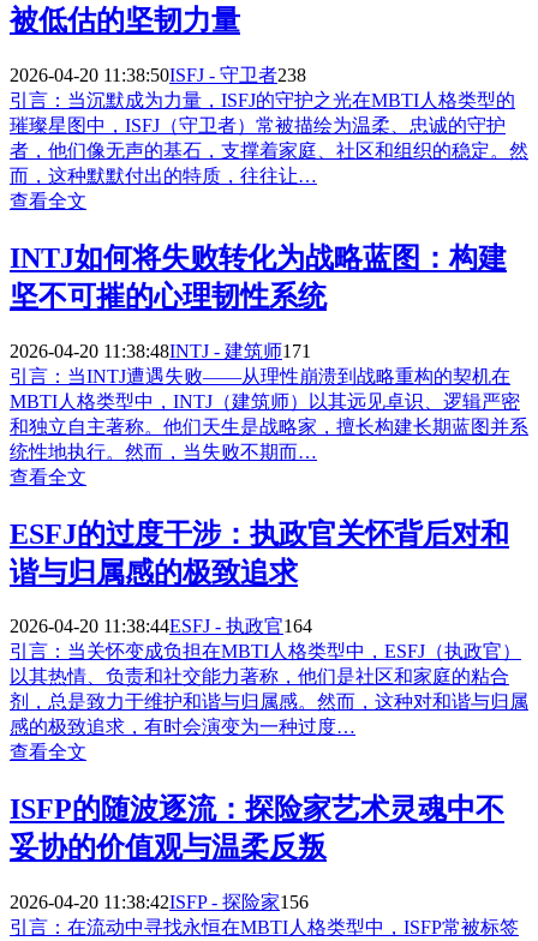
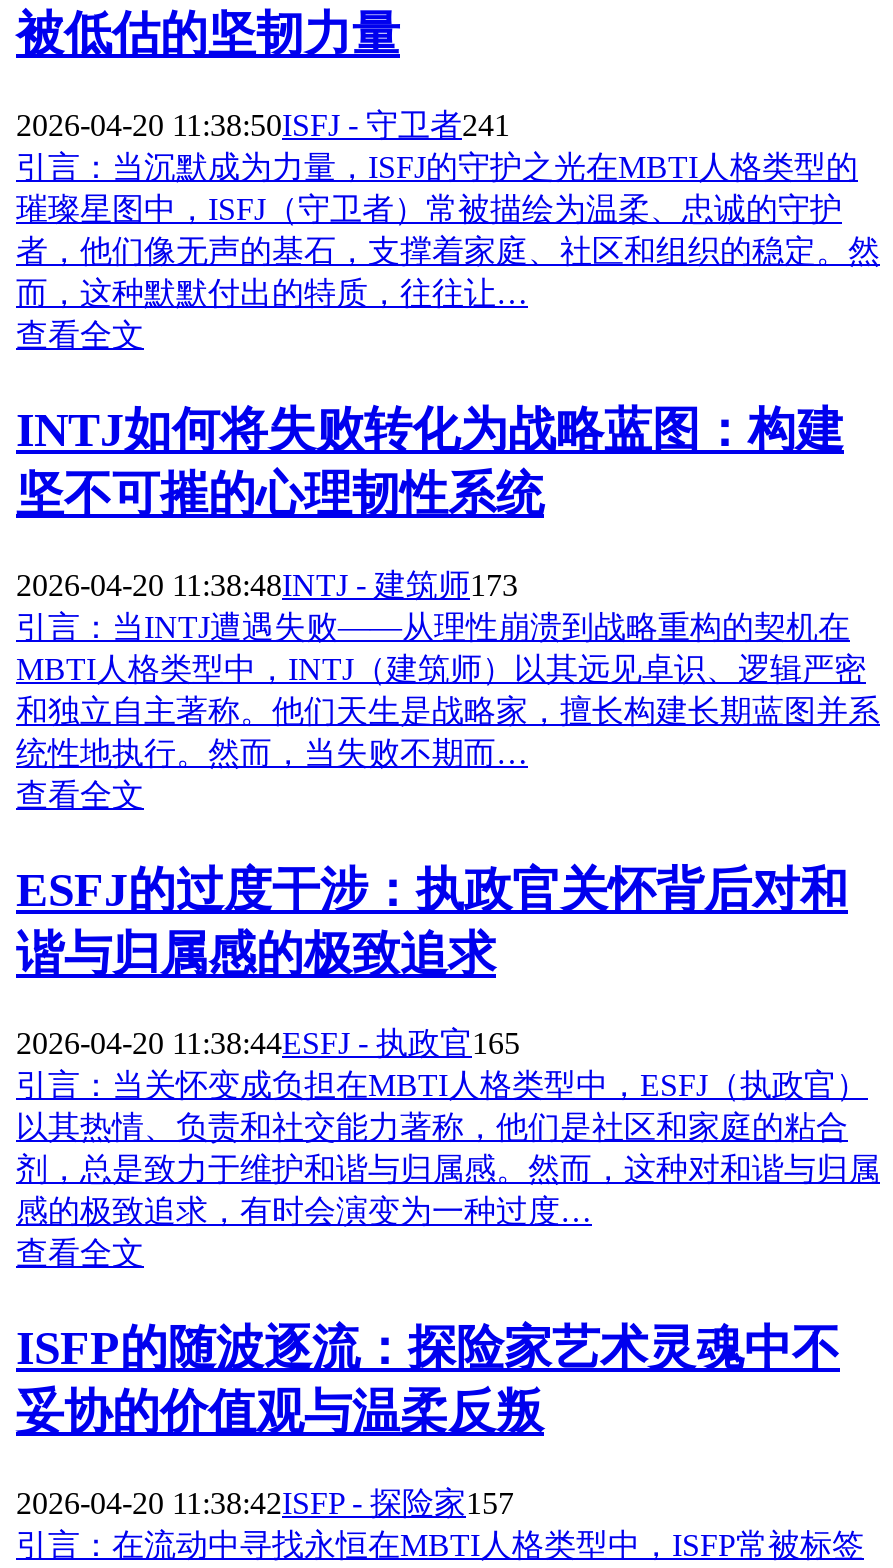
- 2026-04-20 11:38:50ISFJ - 守卫者238
+ 2026-04-20 11:38:50ISFJ - 守卫者241

- 2026-04-20 11:38:48INTJ - 建筑师171
+ 2026-04-20 11:38:48INTJ - 建筑师173

- 2026-04-20 11:38:44ESFJ - 执政官164
+ 2026-04-20 11:38:44ESFJ - 执政官165

- 2026-04-20 11:38:42ISFP - 探险家156
+ 2026-04-20 11:38:42ISFP - 探险家157
